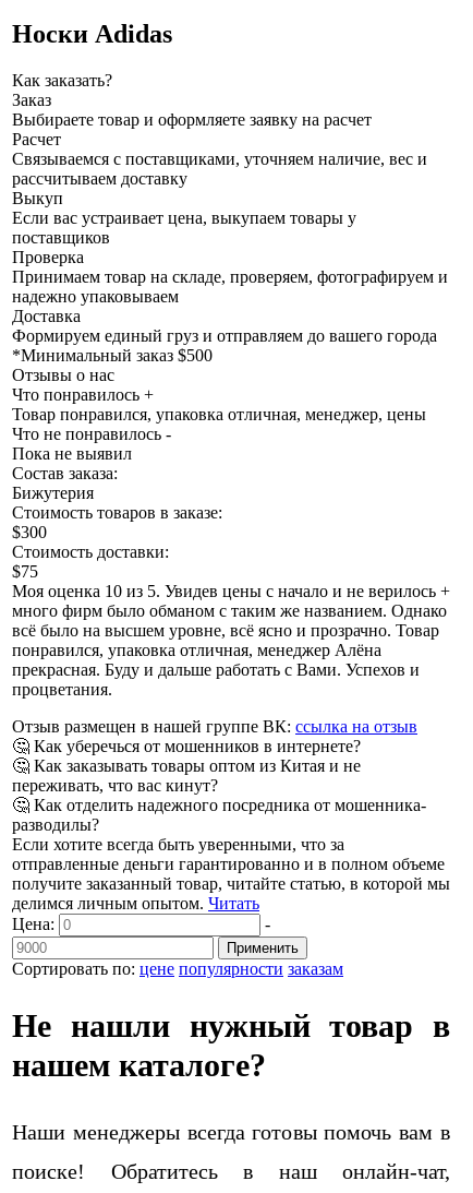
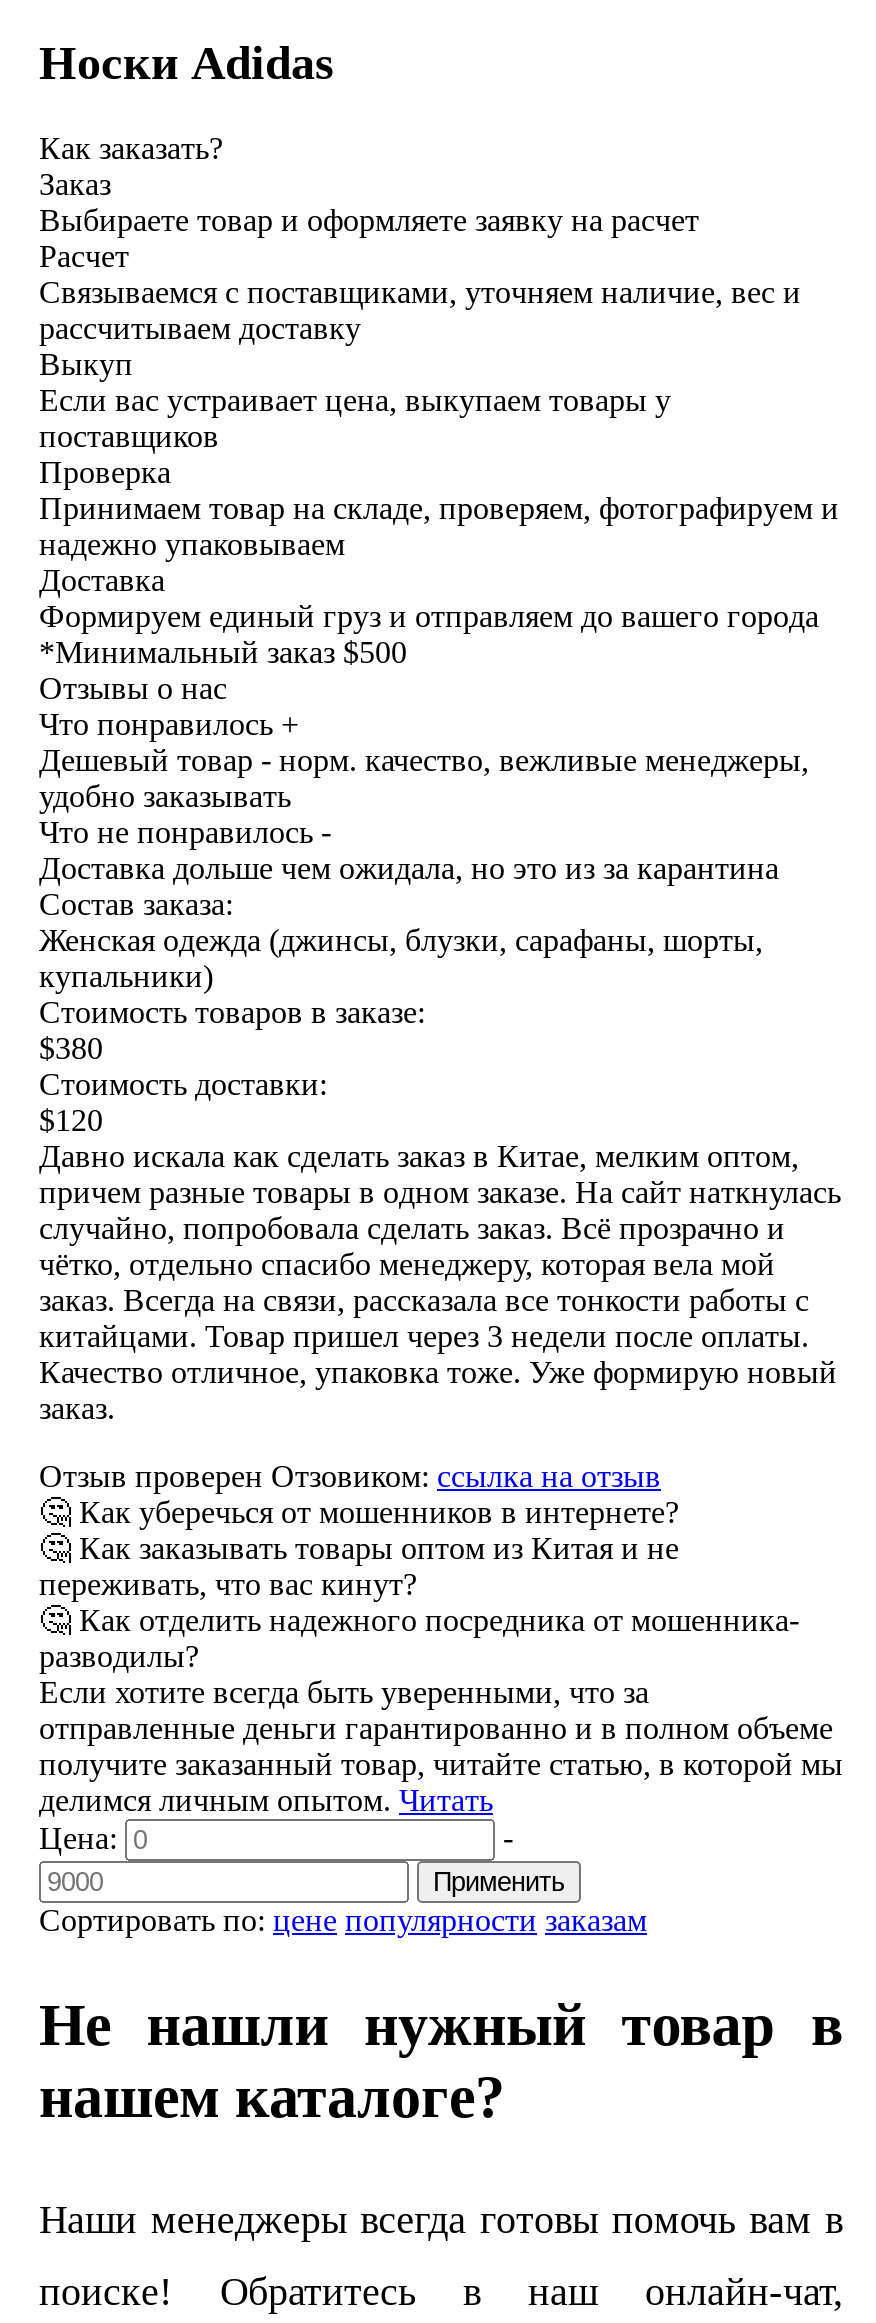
- Товар понравился, упаковка отличная, менеджер, цены
+ Дешевый товар - норм. качество, вежливые менеджеры,
+ удобно заказывать

- Пока не выявил
+ Доставка дольше чем ожидала, но это из за карантина

- Бижутерия
+ Женская одежда (джинсы, блузки, сарафаны, шорты,
+ купальники)

- $300
+ $380

- $75
- Моя оценка 10 из 5. Увидев цены с начало и не верилось +
- много фирм было обманом с таким же названием. Однако
- всё было на высшем уровне, всё ясно и прозрачно. Товар
- понравился, упаковка отличная, менеджер Алёна
- прекрасная. Буду и дальше работать с Вами. Успехов и
- процветания.
+ $120
+ Давно искала как сделать заказ в Китае, мелким оптом,
+ причем разные товары в одном заказе. На сайт наткнулась
+ случайно, попробовала сделать заказ. Всё прозрачно и
+ чётко, отдельно спасибо менеджеру, которая вела мой
+ заказ. Всегда на связи, рассказала все тонкости работы с
+ китайцами. Товар пришел через 3 недели после оплаты.
+ Качество отличное, упаковка тоже. Уже формирую новый
+ заказ.

- Отзыв размещен в нашей группе ВК: ссылка на отзыв
+ Отзыв проверен Отзовиком: ссылка на отзыв
